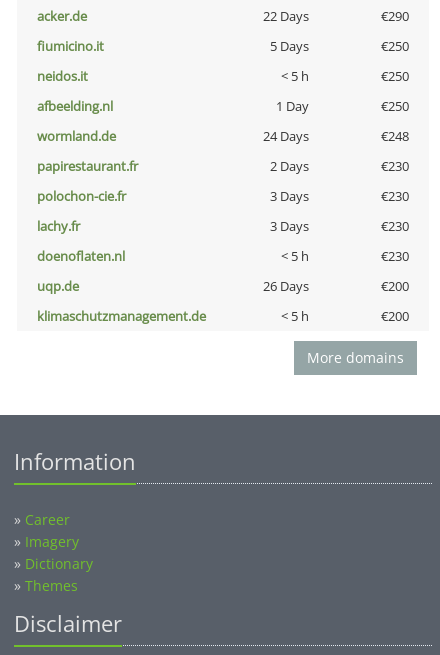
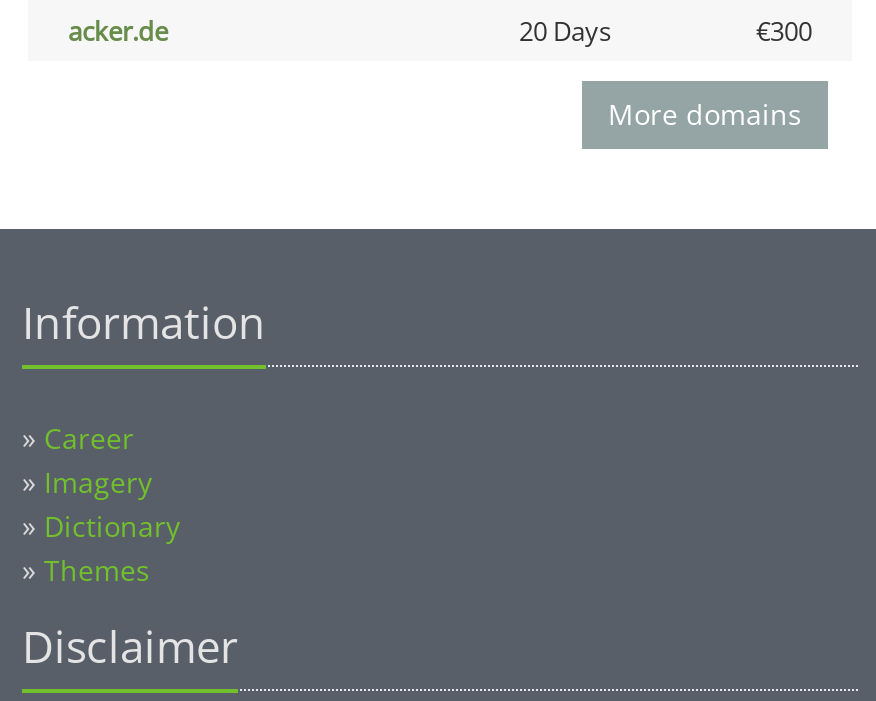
- 22 Days
- €290
- fiumicino.it
- 5 Days
- €250
- neidos.it
- < 5 h
- €250
- afbeelding.nl
- 1 Day
- €250
- wormland.de
- 24 Days
- €248
- papirestaurant.fr
- 2 Days
- €230
- polochon-cie.fr
- 3 Days
- €230
- lachy.fr
- 3 Days
- €230
- doenoflaten.nl
- < 5 h
- €230
- uqp.de
- 26 Days
- €200
- klimaschutzmanagement.de
- < 5 h
- €200
+ 20 Days
+ €300
